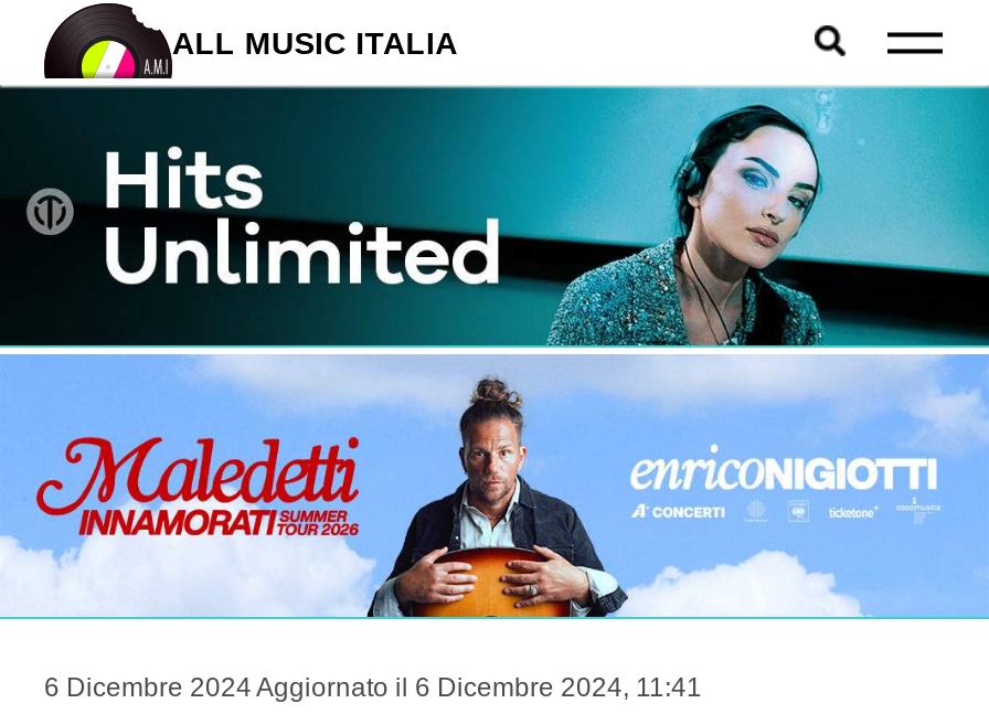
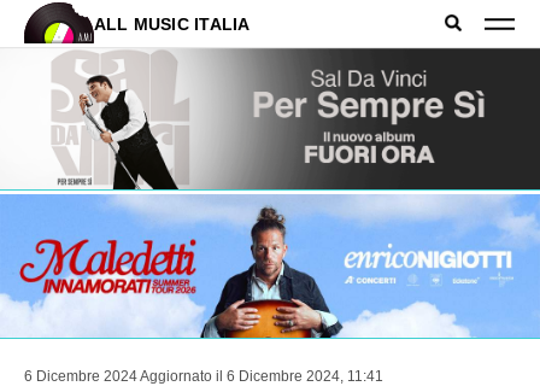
- [image]
+ [image]
